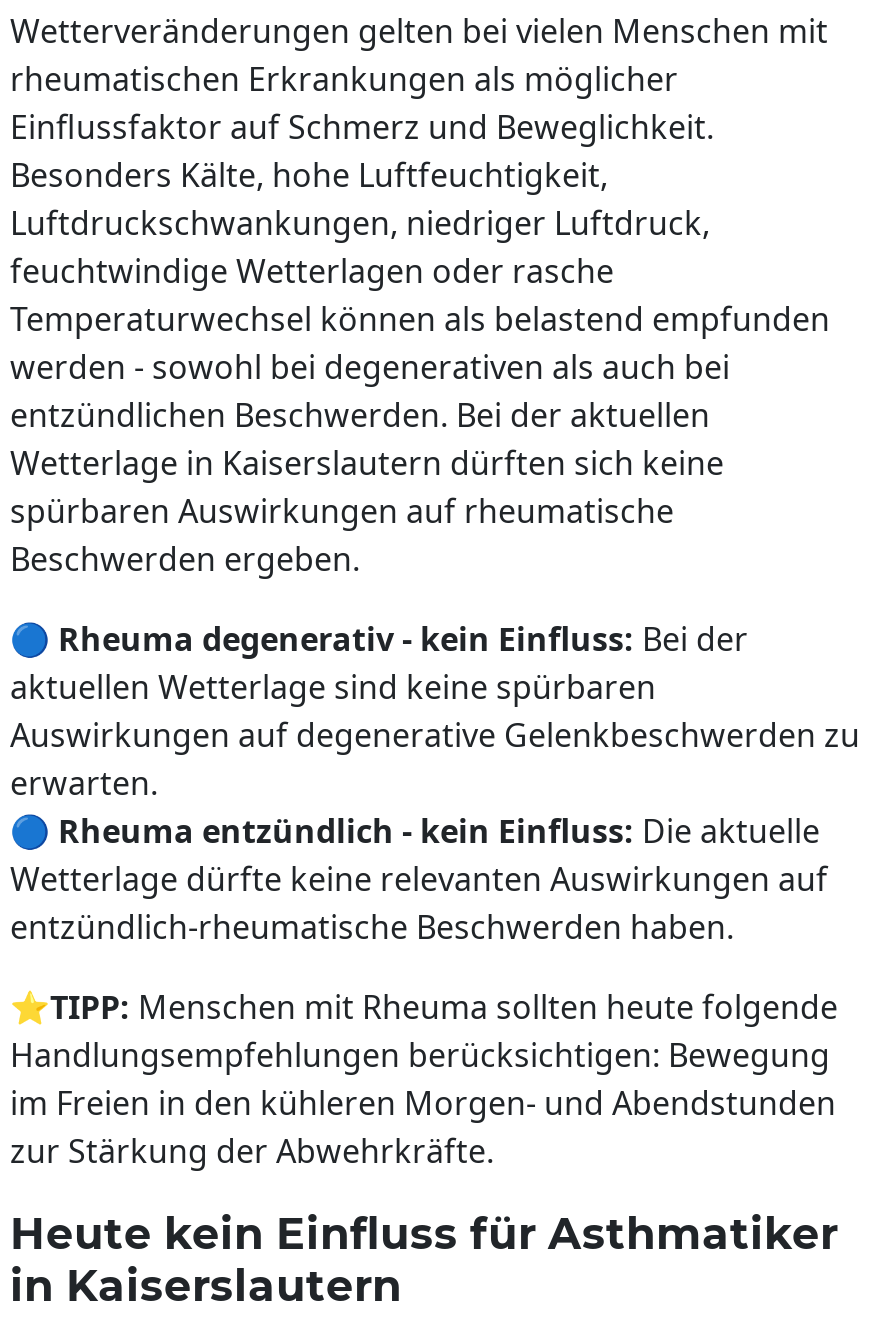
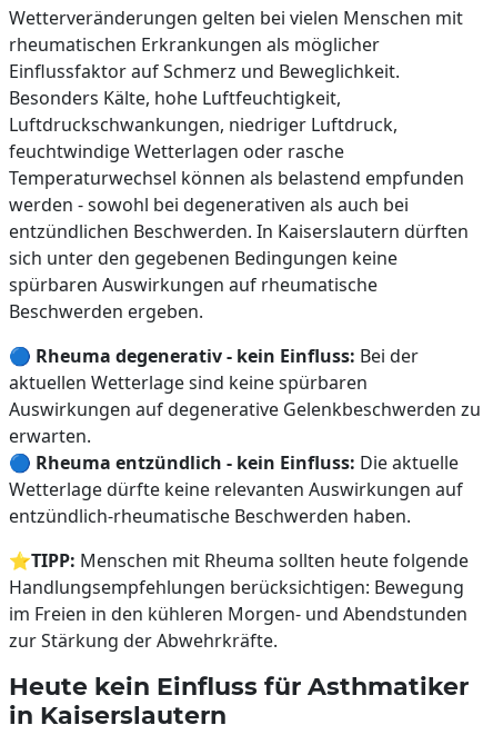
- entzündlichen Beschwerden. Bei der aktuellen
+ entzündlichen Beschwerden. In Kaiserslautern dürften

- Wetterlage in Kaiserslautern dürften sich keine
+ sich unter den gegebenen Bedingungen keine
